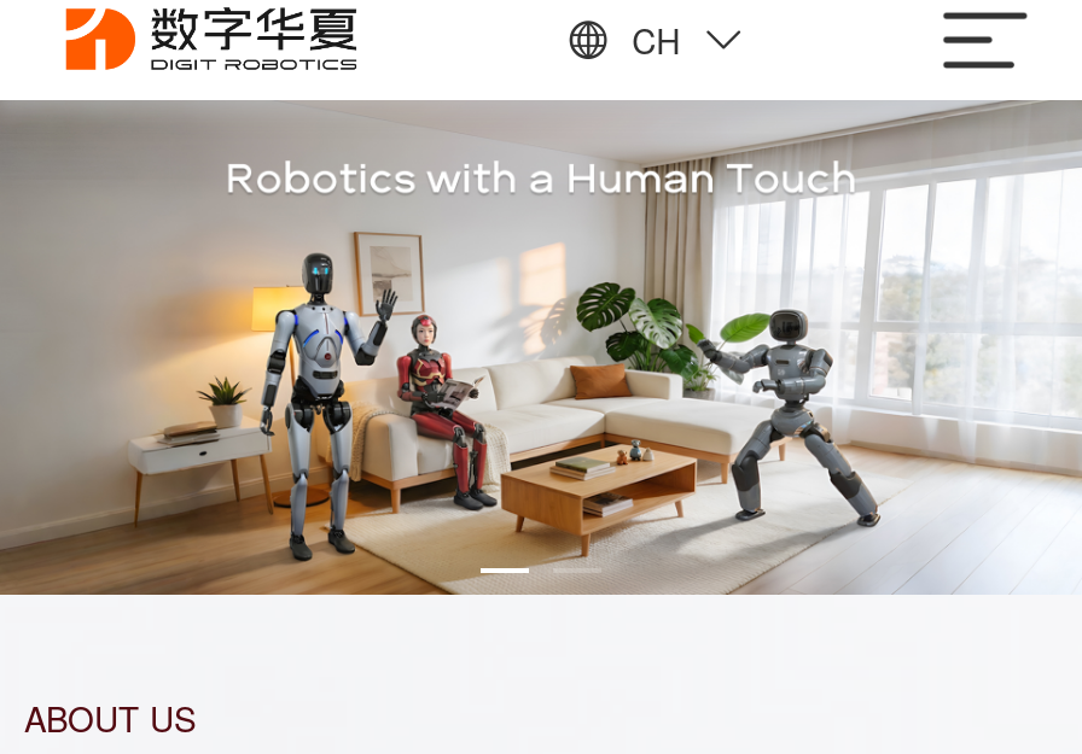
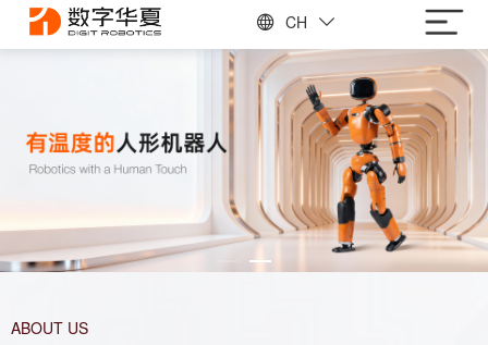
- [image]
+ [image]
